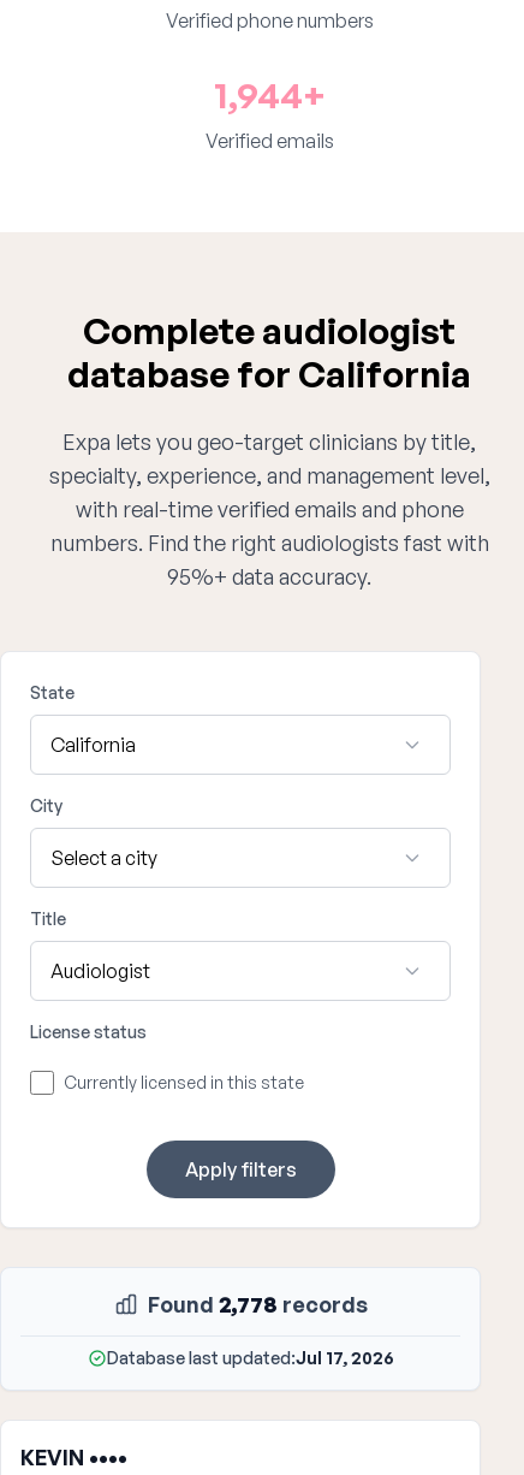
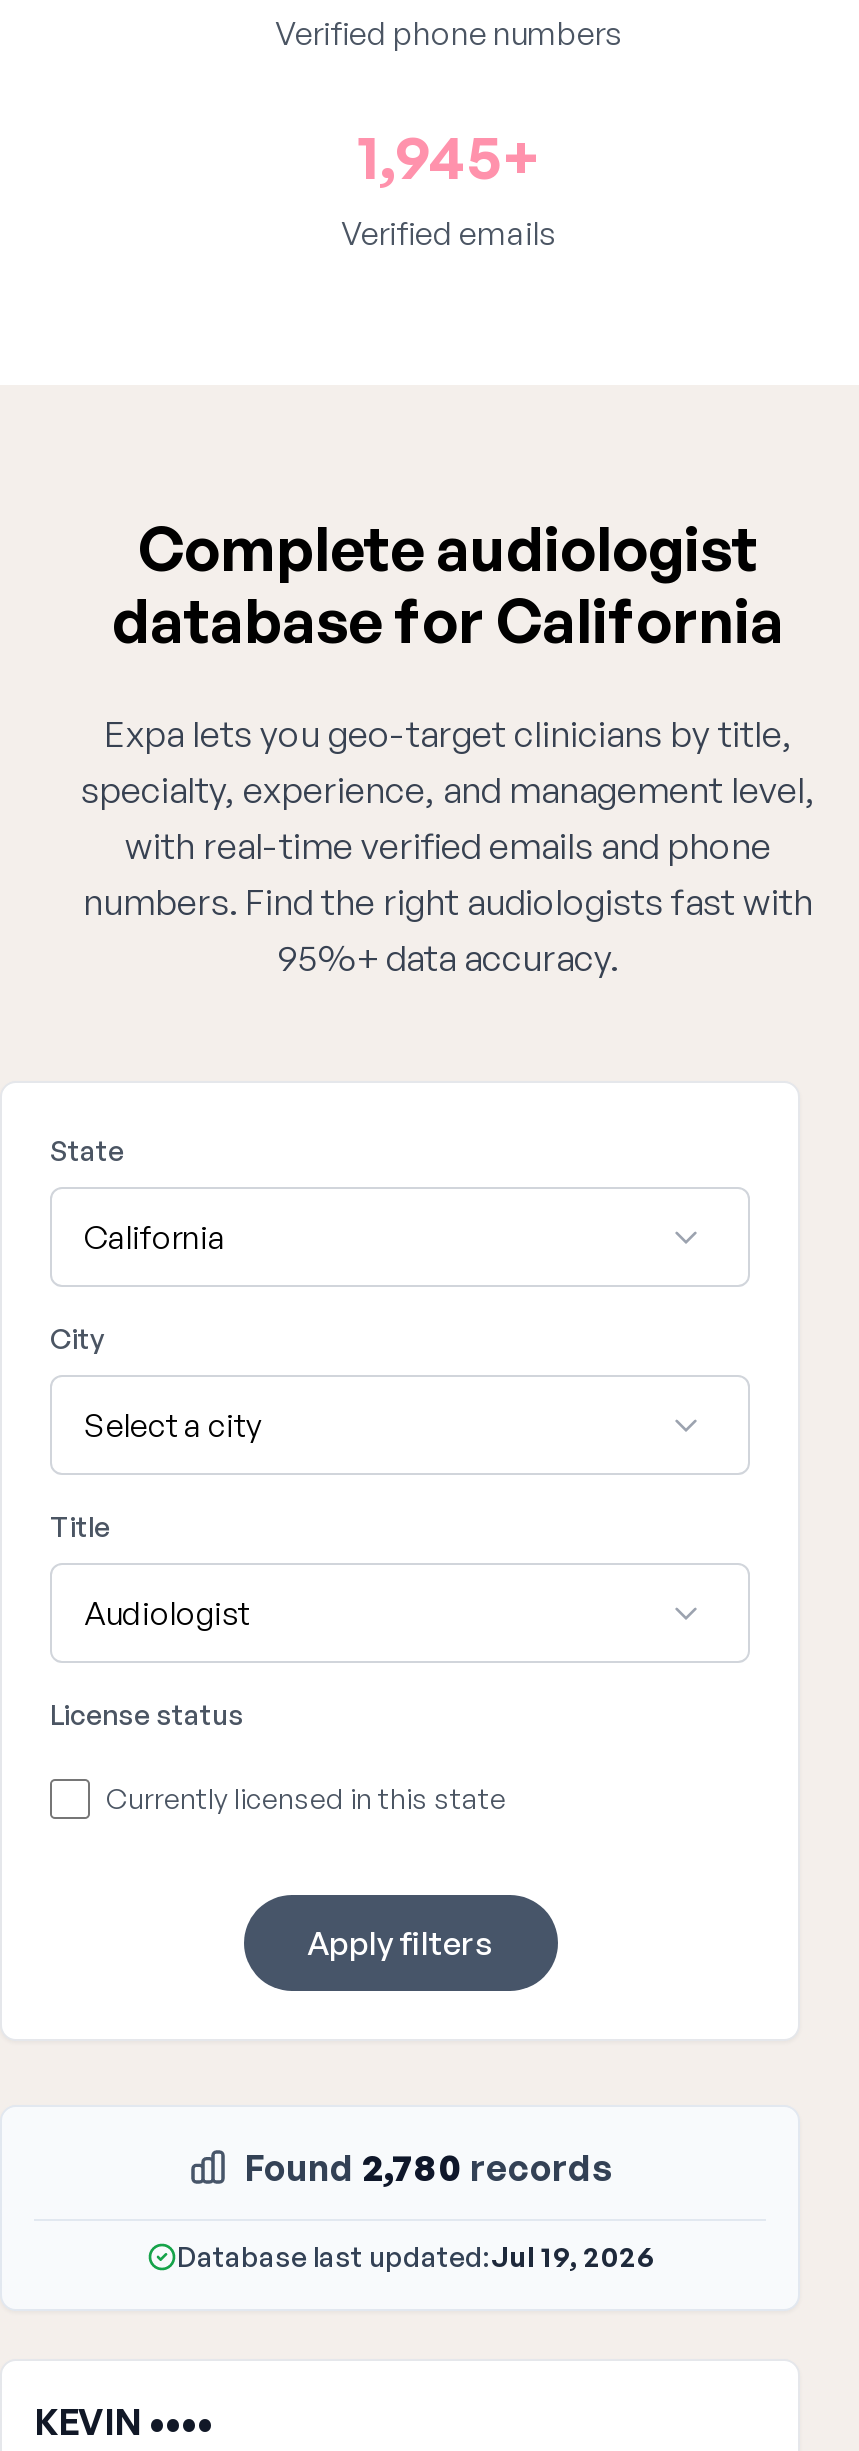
- 1,944+
+ 1,945+

- Found 2,778 records
+ Found 2,780 records

- Database last updated:Jul 17, 2026
+ Database last updated:Jul 19, 2026
